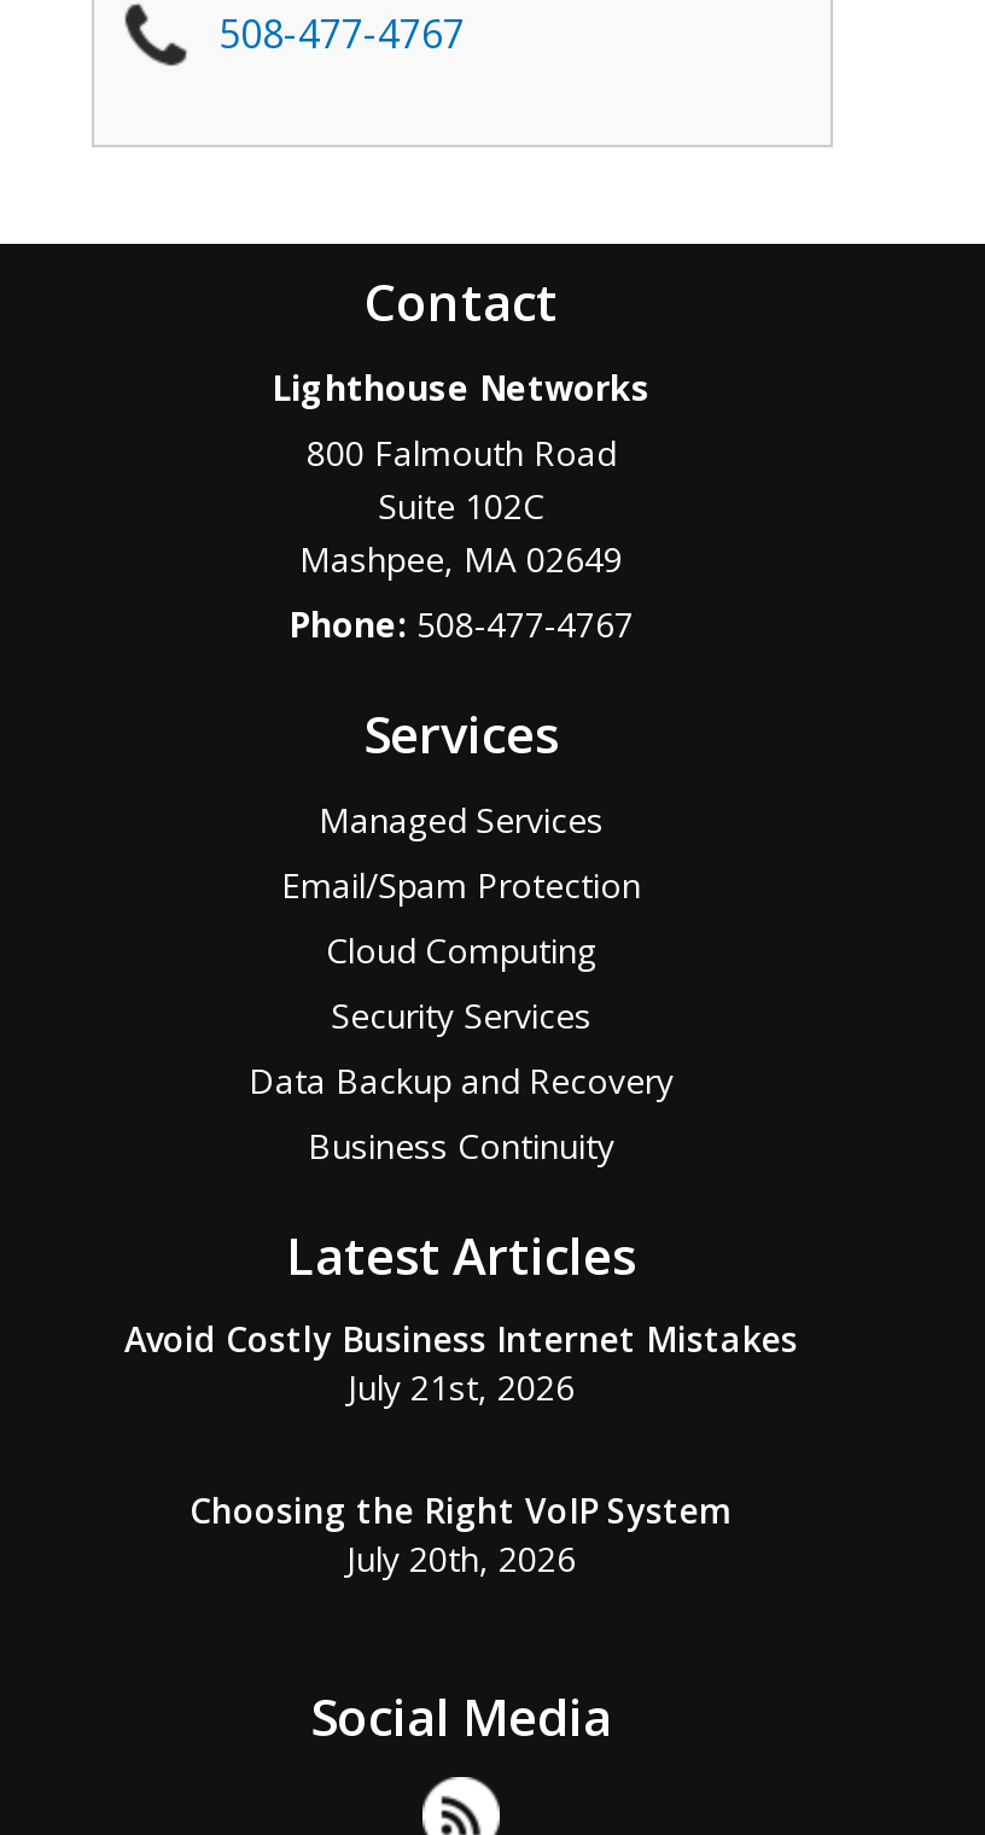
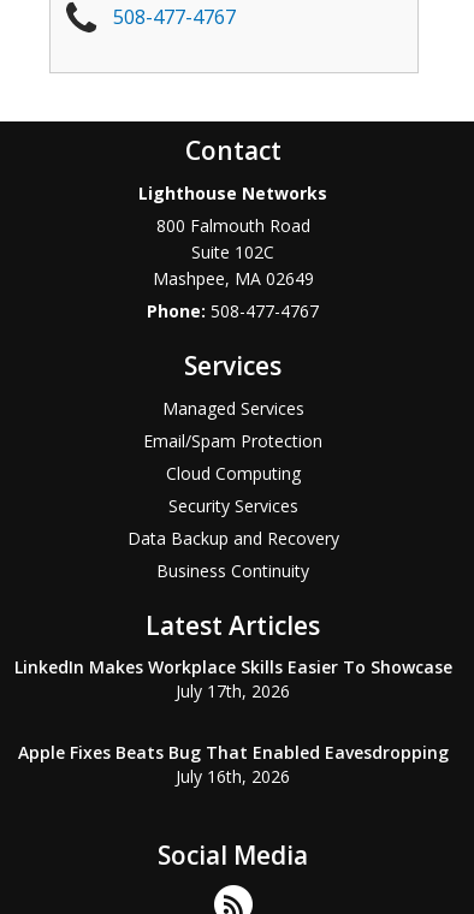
- Avoid Costly Business Internet Mistakes
- July 21st, 2026
+ LinkedIn Makes Workplace Skills Easier To Showcase
+ July 17th, 2026

- Choosing the Right VoIP System
- July 20th, 2026
+ Apple Fixes Beats Bug That Enabled Eavesdropping
+ July 16th, 2026
